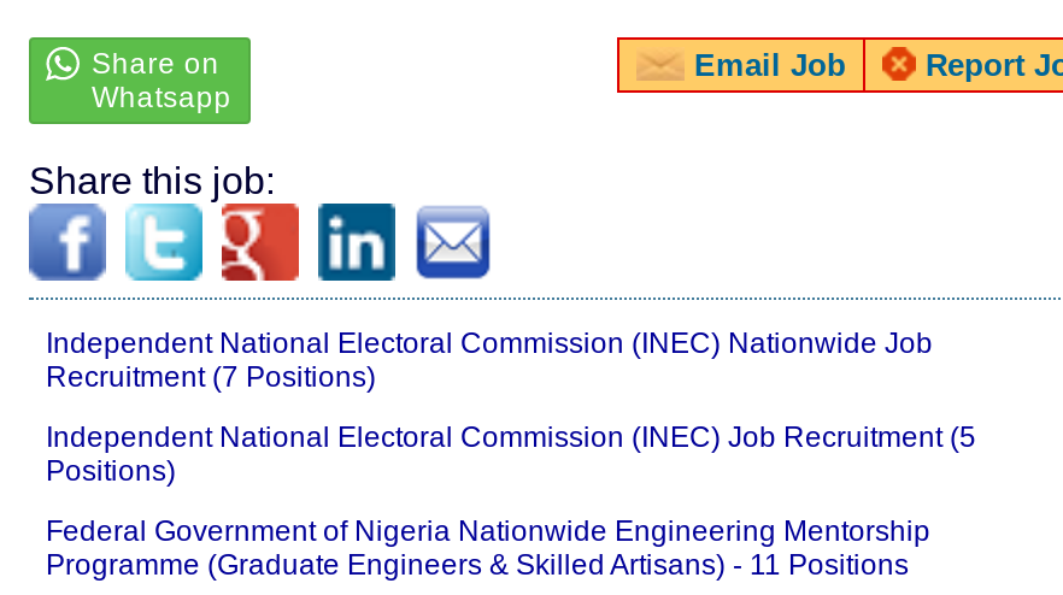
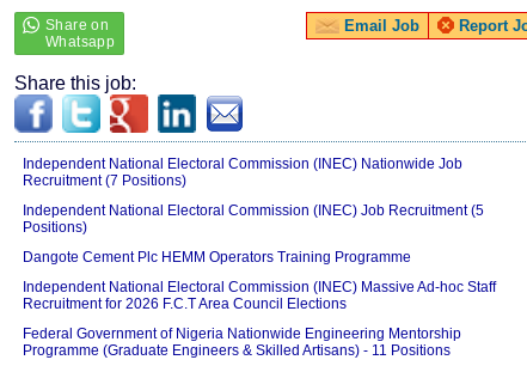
+ Dangote Cement Plc HEMM Operators Training Programme
+ Independent National Electoral Commission (INEC) Massive Ad-hoc Staff
+ Recruitment for 2026 F.C.T Area Council Elections
